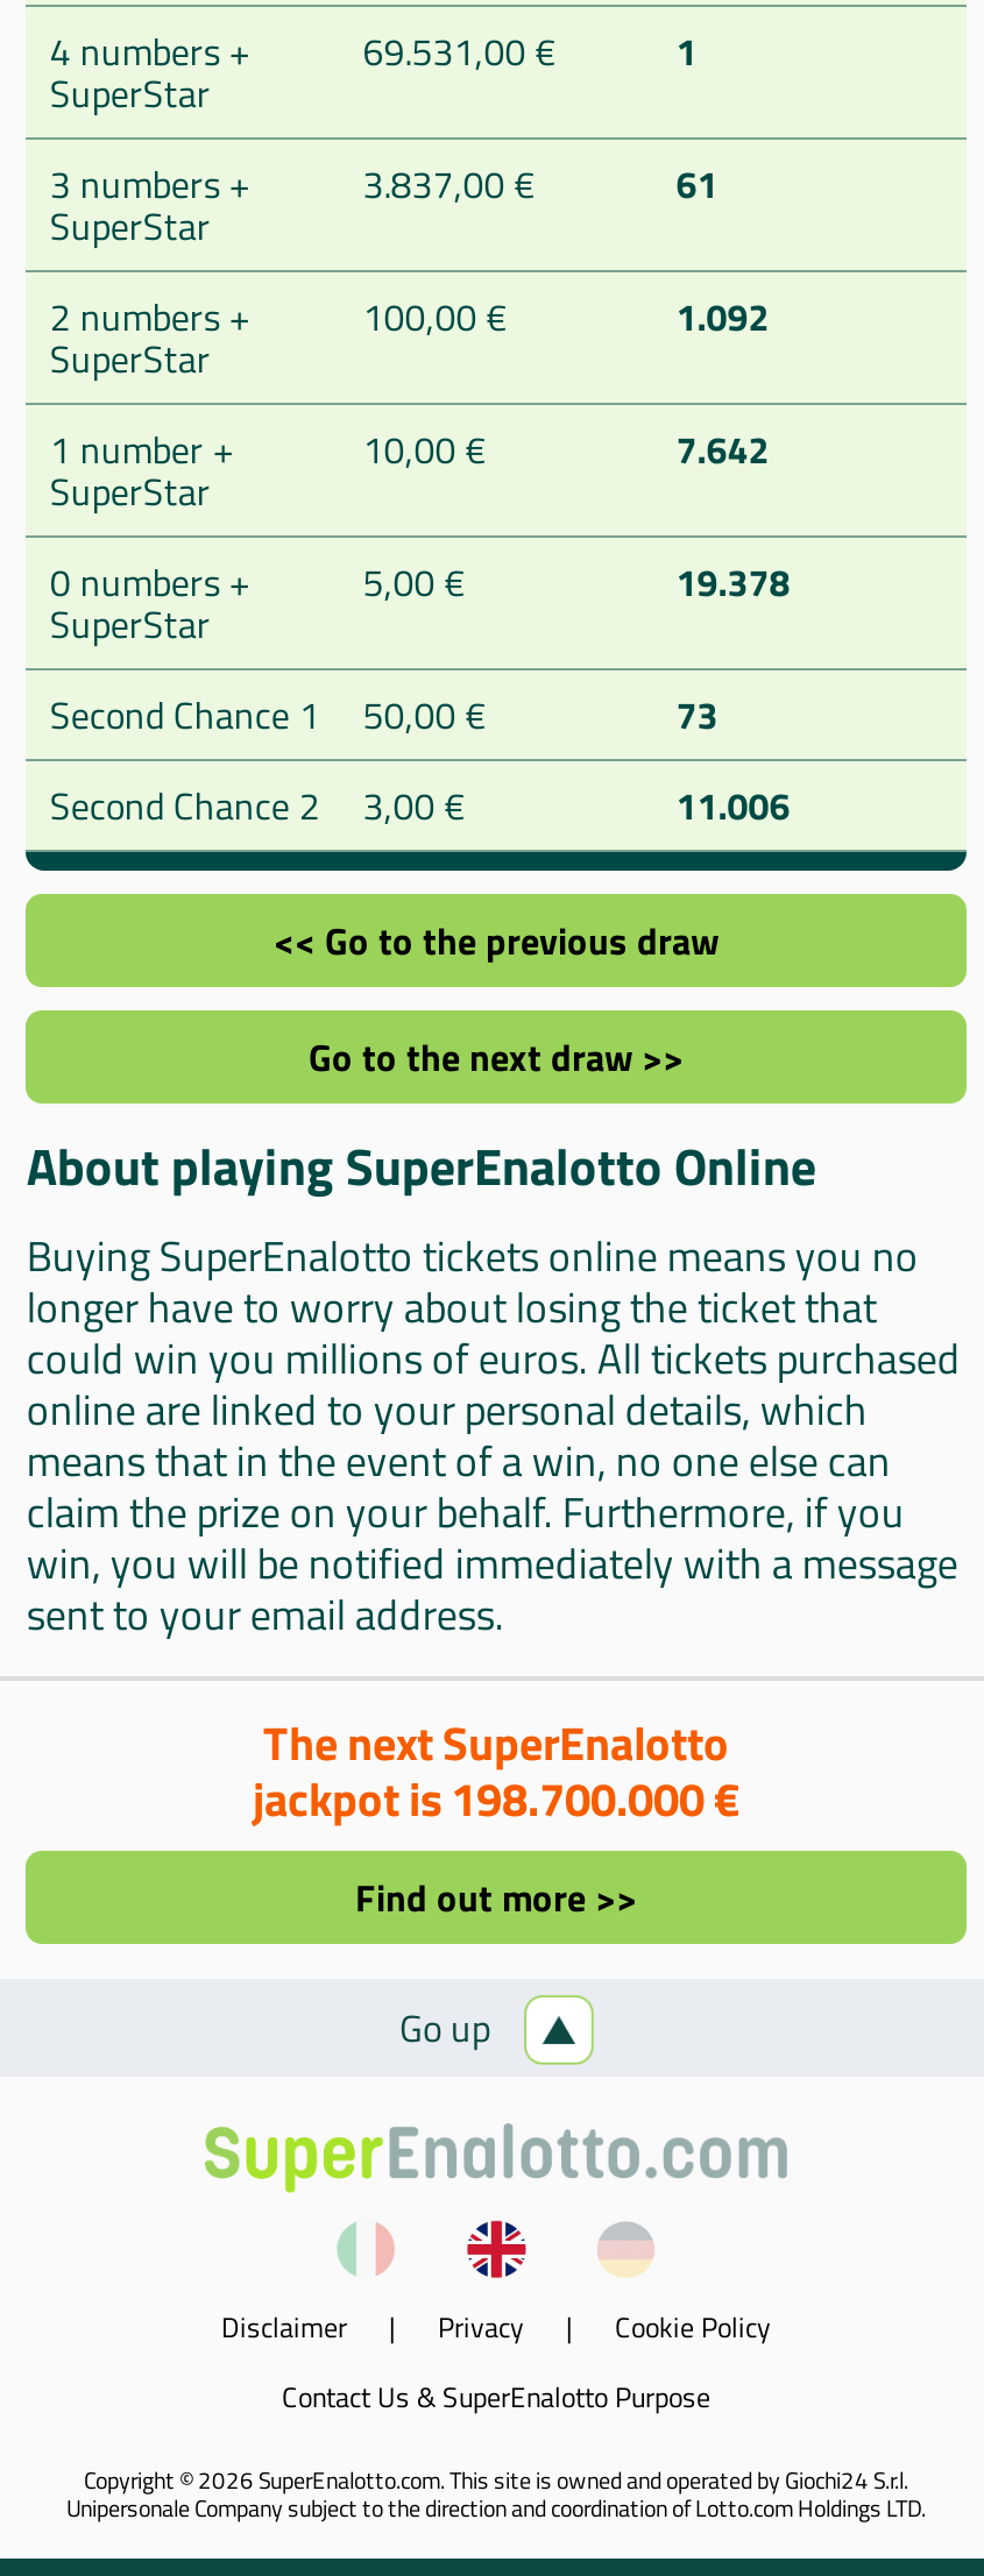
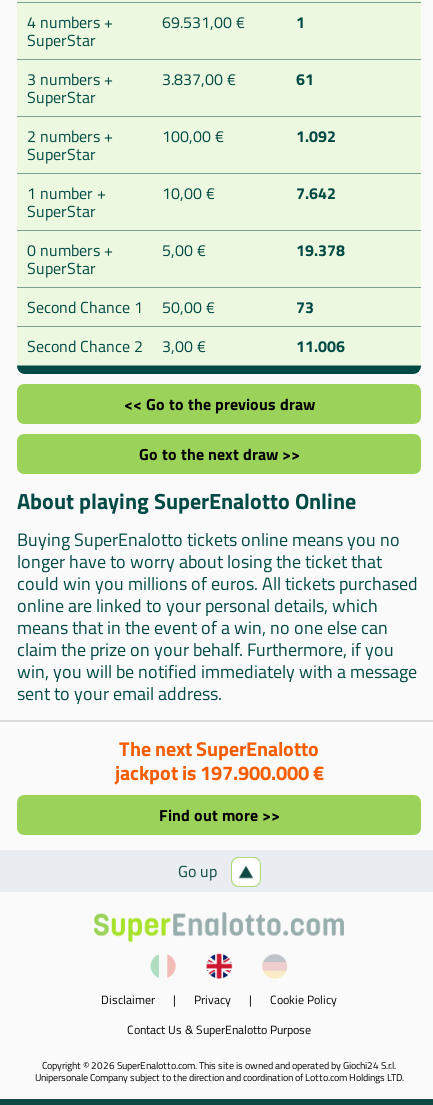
- jackpot is 198.700.000 €
+ jackpot is 197.900.000 €
